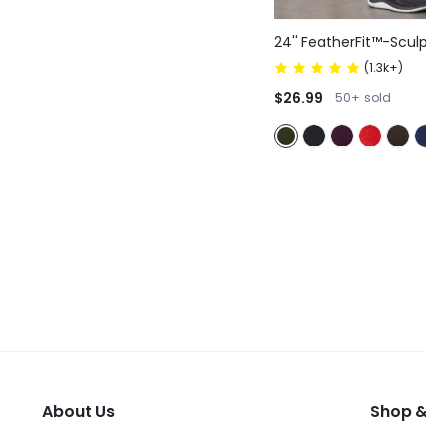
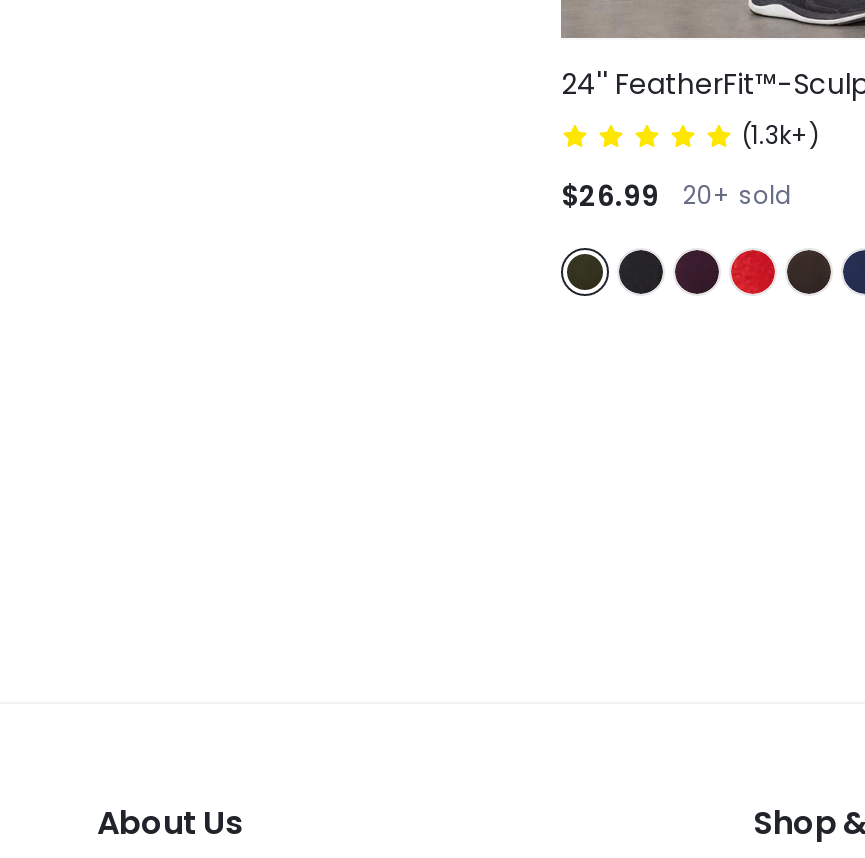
- $26.99 50+ sold
+ $26.99 20+ sold
